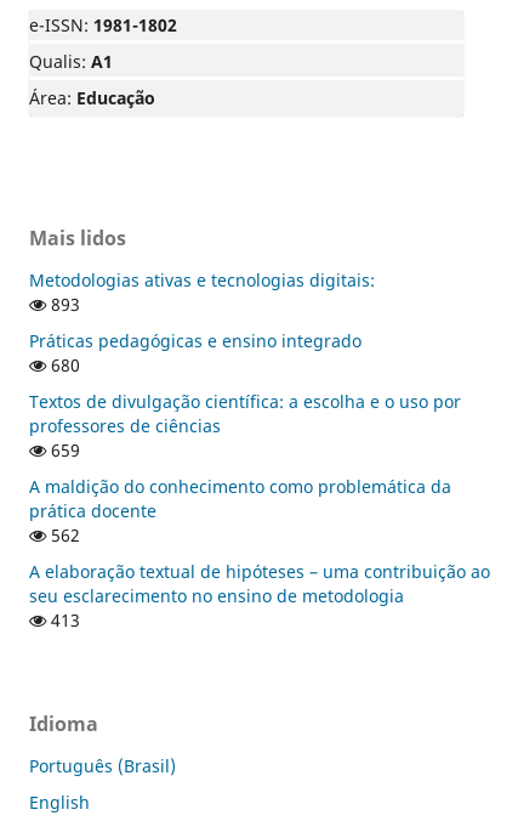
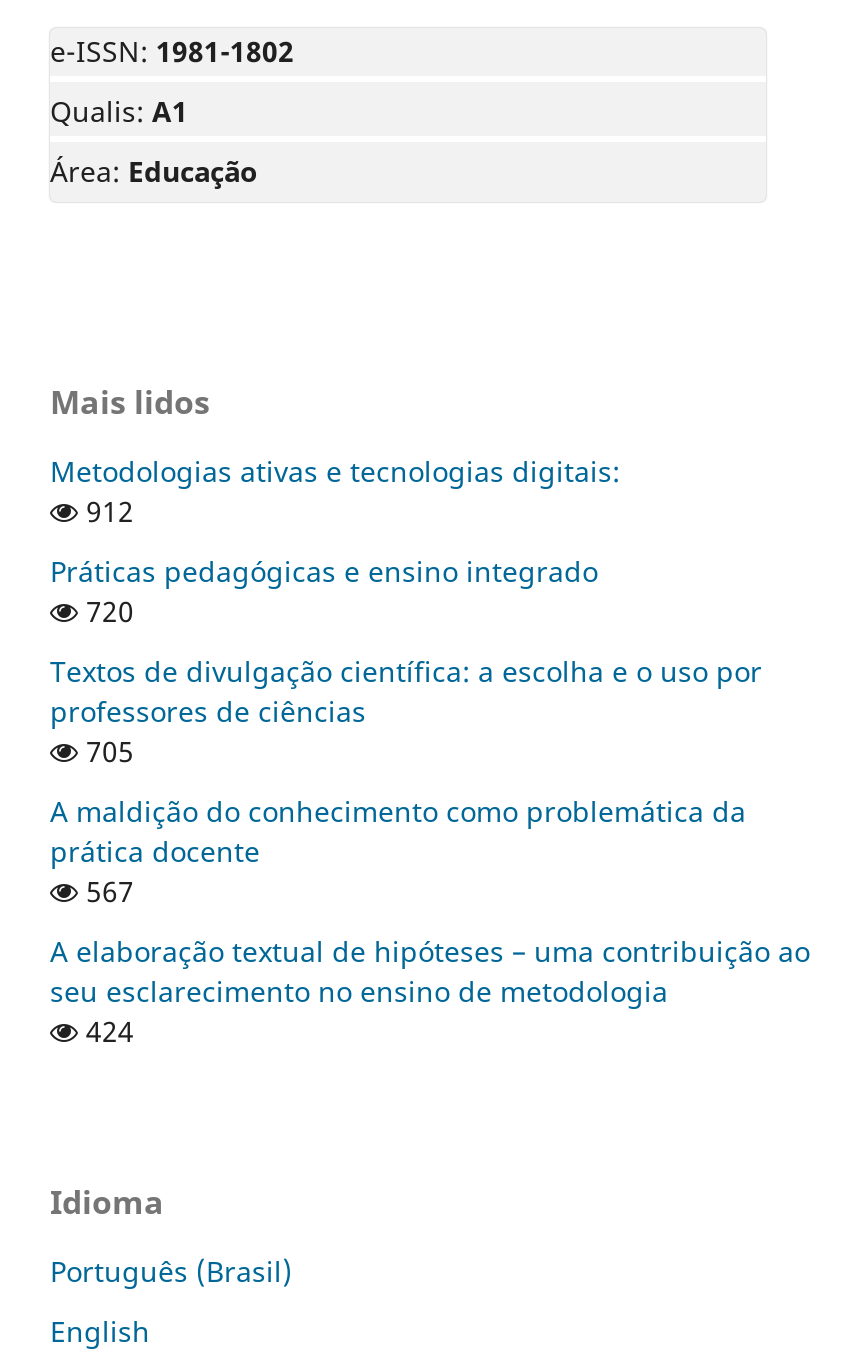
- 893
+ 912

- 680
+ 720

- 659
+ 705

- 562
+ 567

- 413
+ 424
